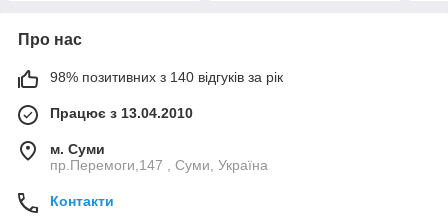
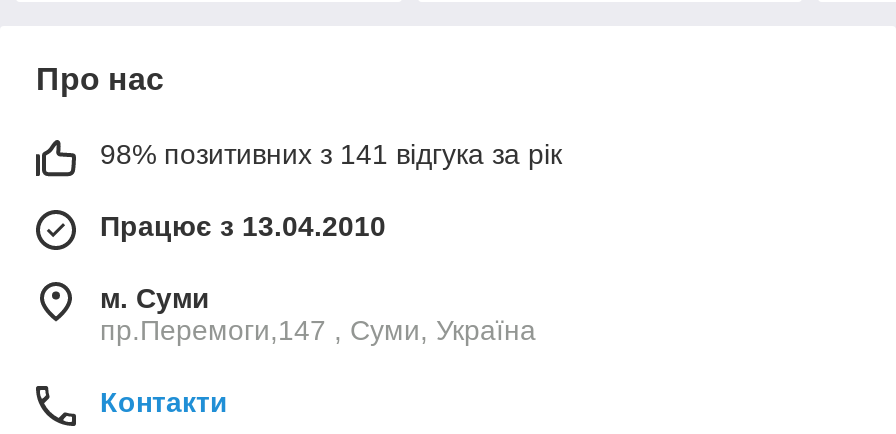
- 98% позитивних з 140 відгуків за рік
+ 98% позитивних з 141 відгука за рік
